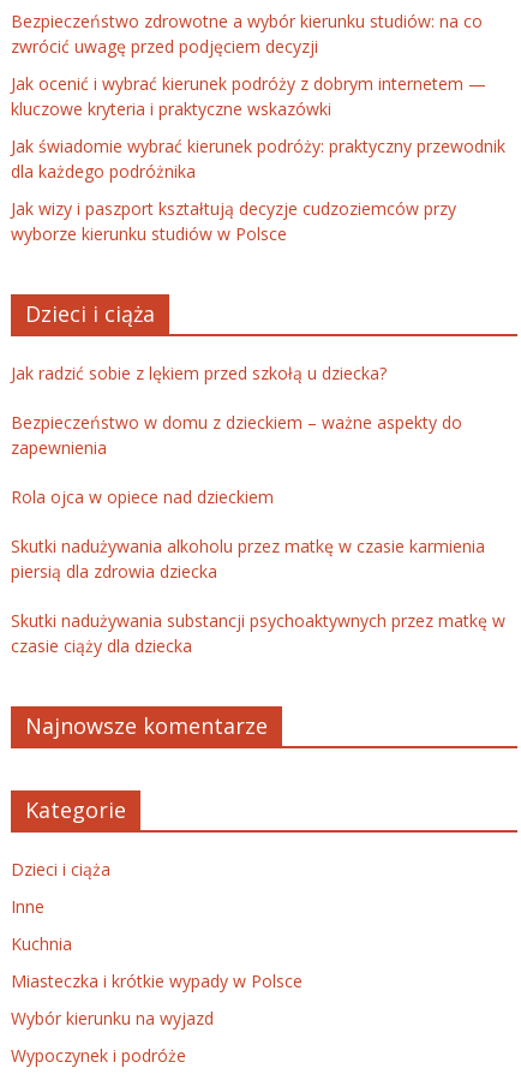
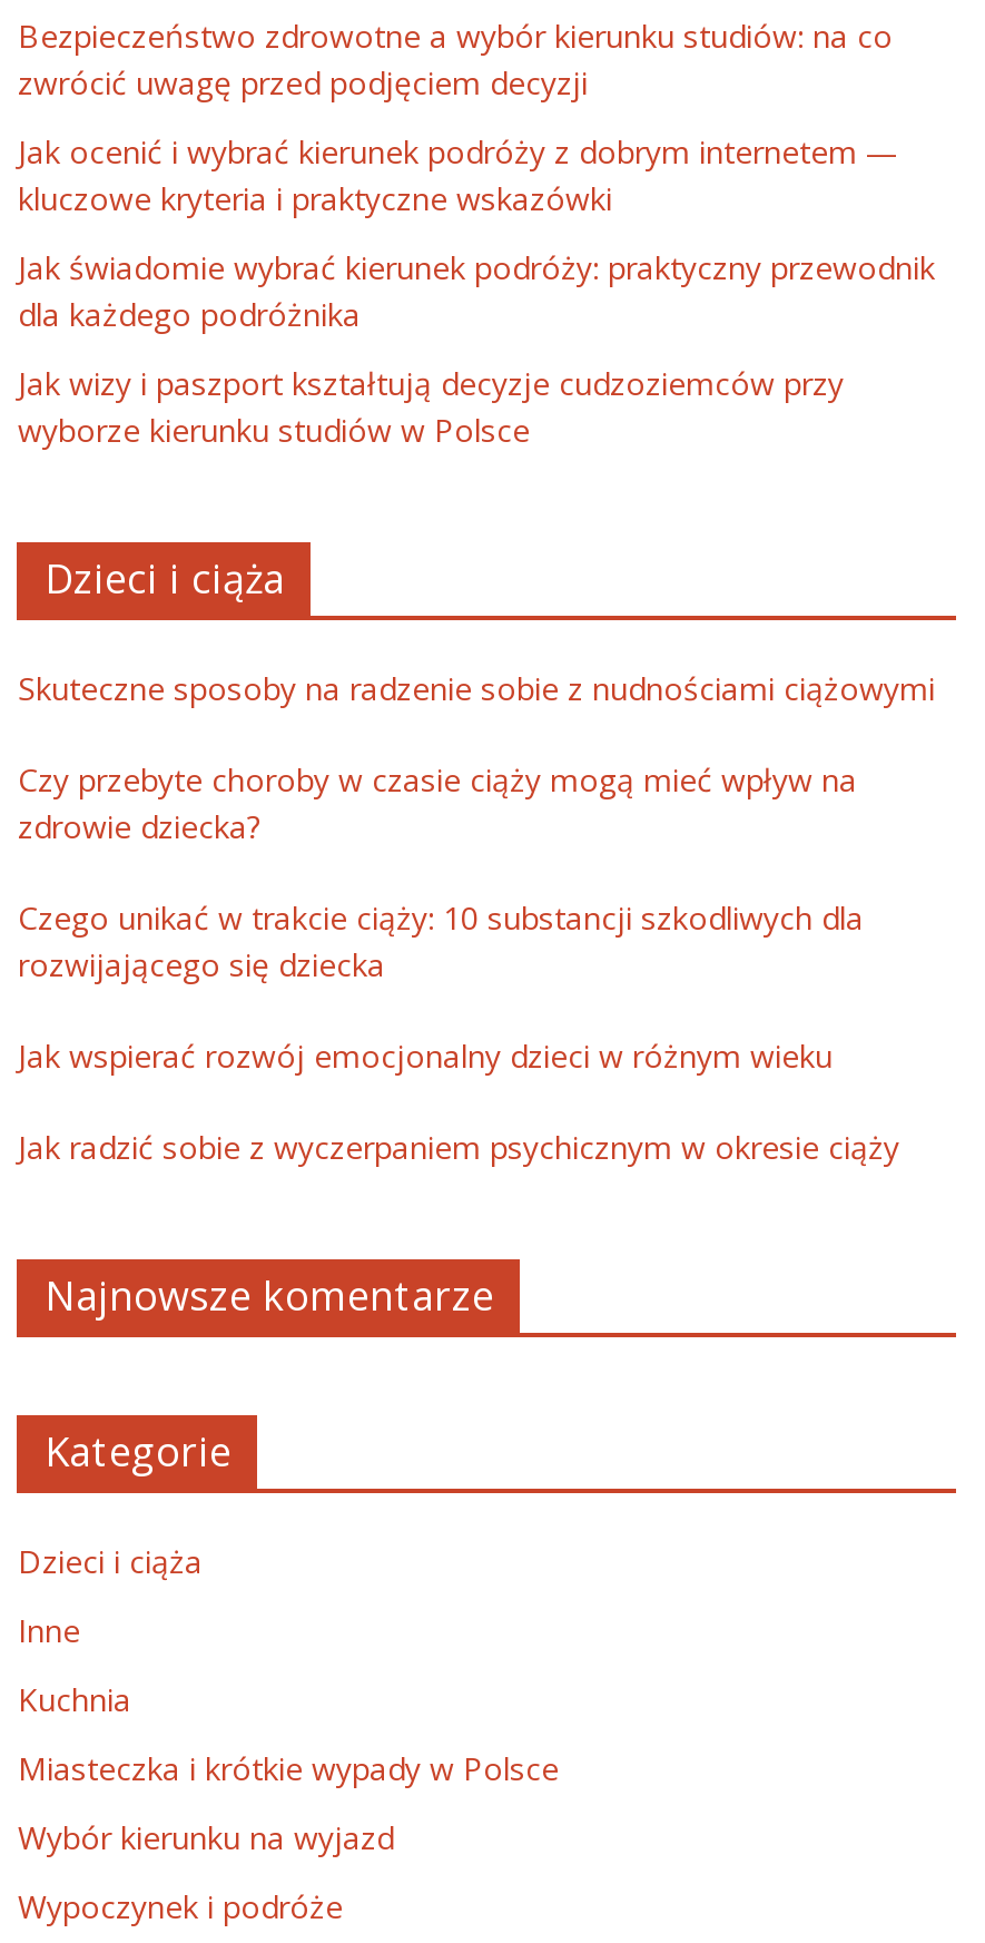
- Jak radzić sobie z lękiem przed szkołą u dziecka?
+ Skuteczne sposoby na radzenie sobie z nudnościami ciążowymi

- Bezpieczeństwo w domu z dzieckiem – ważne aspekty do
- zapewnienia
+ Czy przebyte choroby w czasie ciąży mogą mieć wpływ na
+ zdrowie dziecka?

- Rola ojca w opiece nad dzieckiem
+ Czego unikać w trakcie ciąży: 10 substancji szkodliwych dla
+ rozwijającego się dziecka

- Skutki nadużywania alkoholu przez matkę w czasie karmienia
- piersią dla zdrowia dziecka
+ Jak wspierać rozwój emocjonalny dzieci w różnym wieku

- Skutki nadużywania substancji psychoaktywnych przez matkę w
- czasie ciąży dla dziecka
+ Jak radzić sobie z wyczerpaniem psychicznym w okresie ciąży
